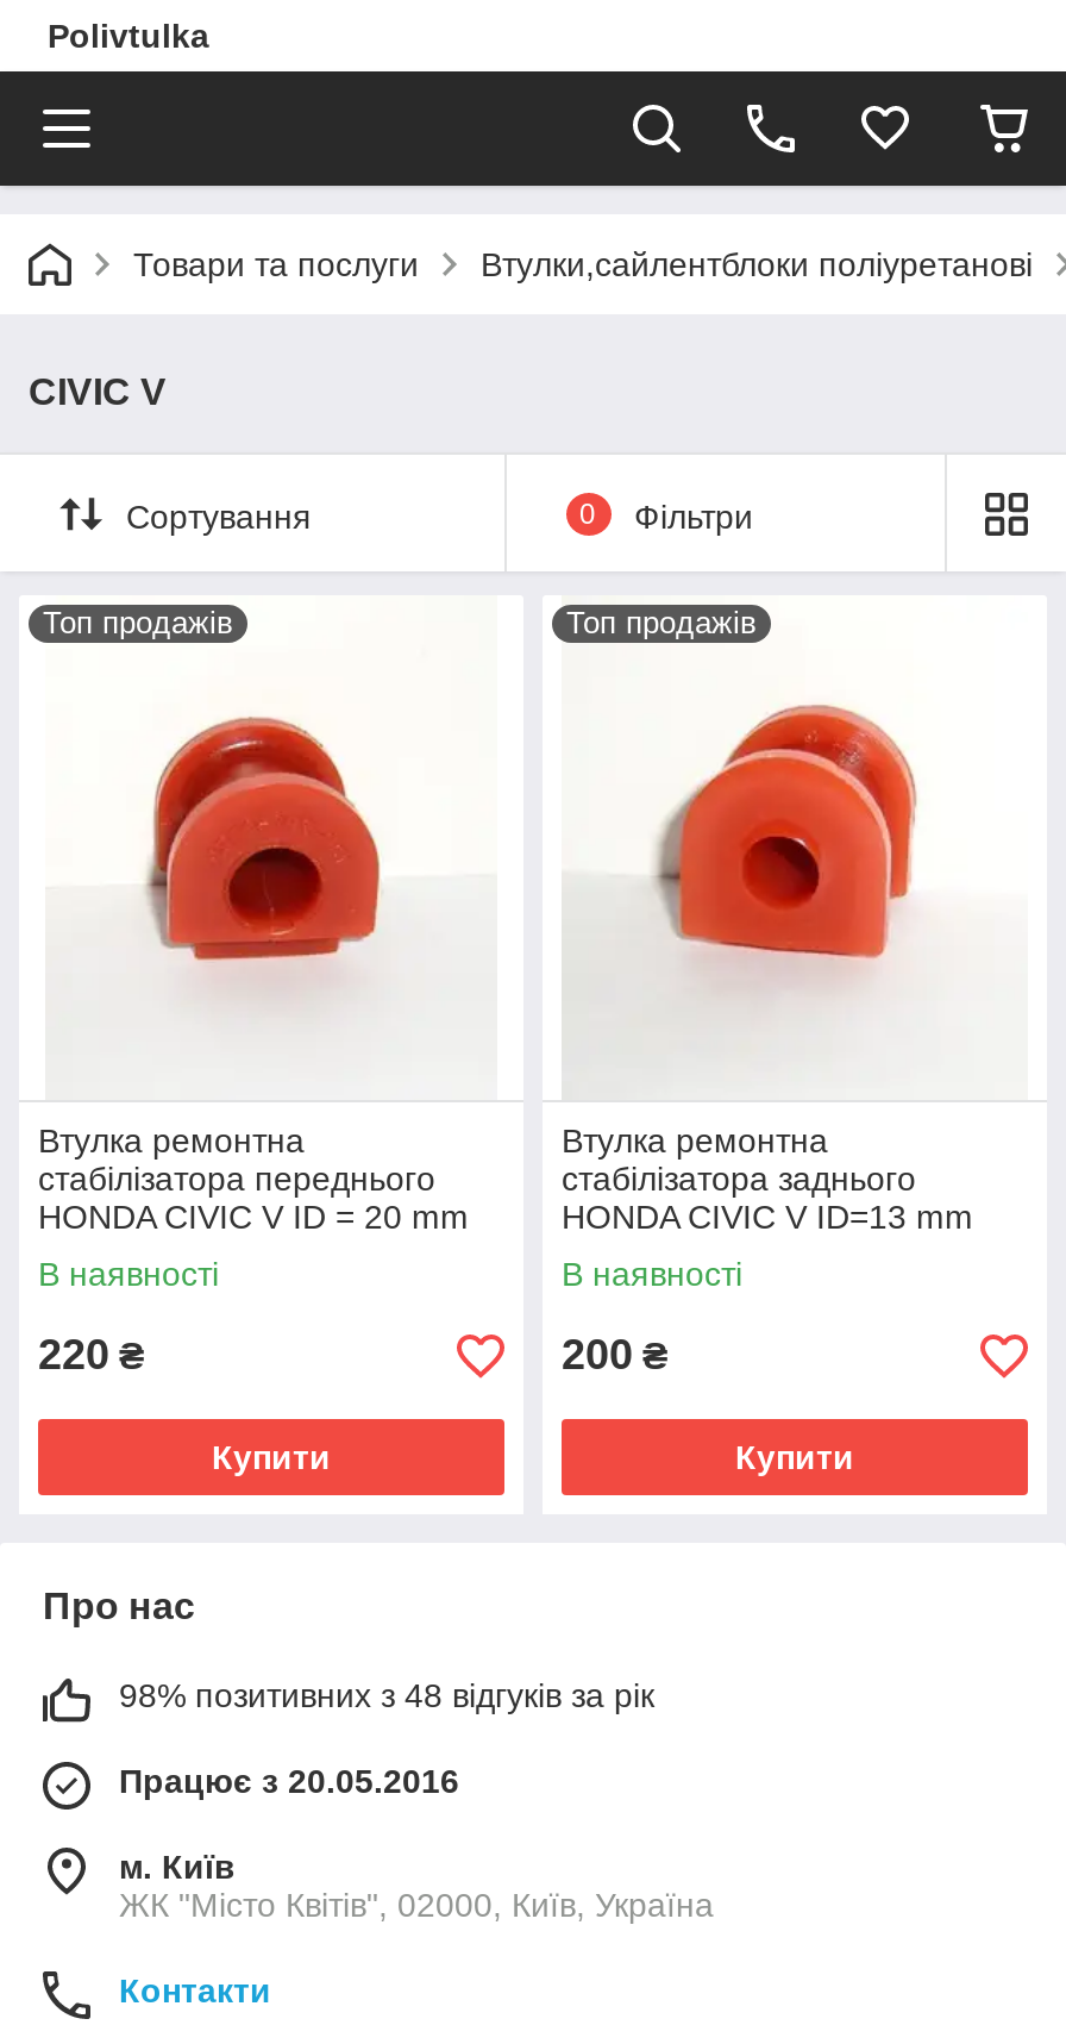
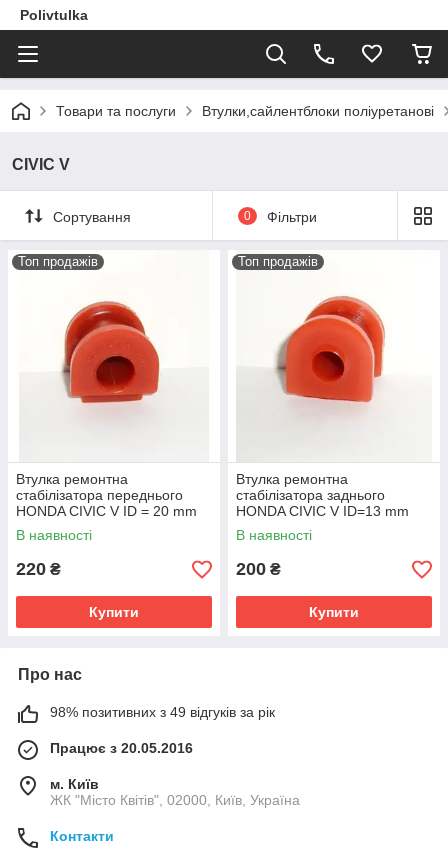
- 98% позитивних з 48 відгуків за рік
+ 98% позитивних з 49 відгуків за рік
